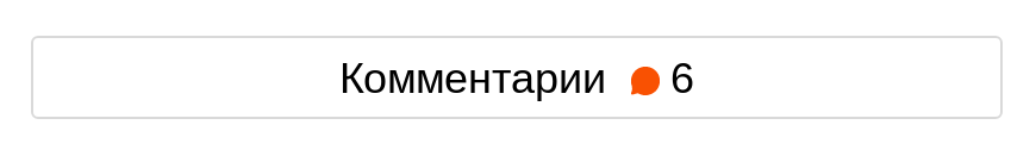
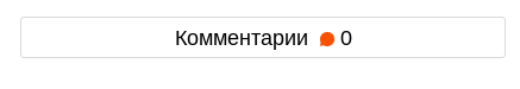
- Комментарии 6
+ Комментарии 0
